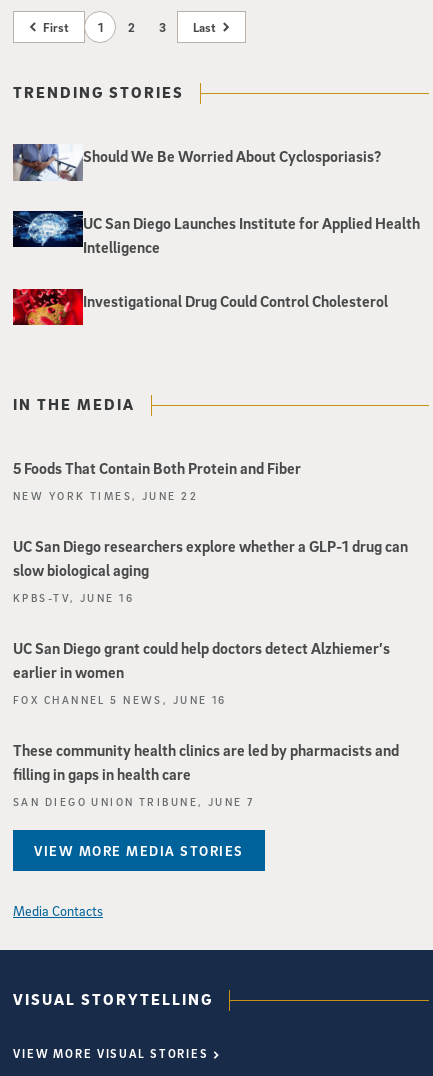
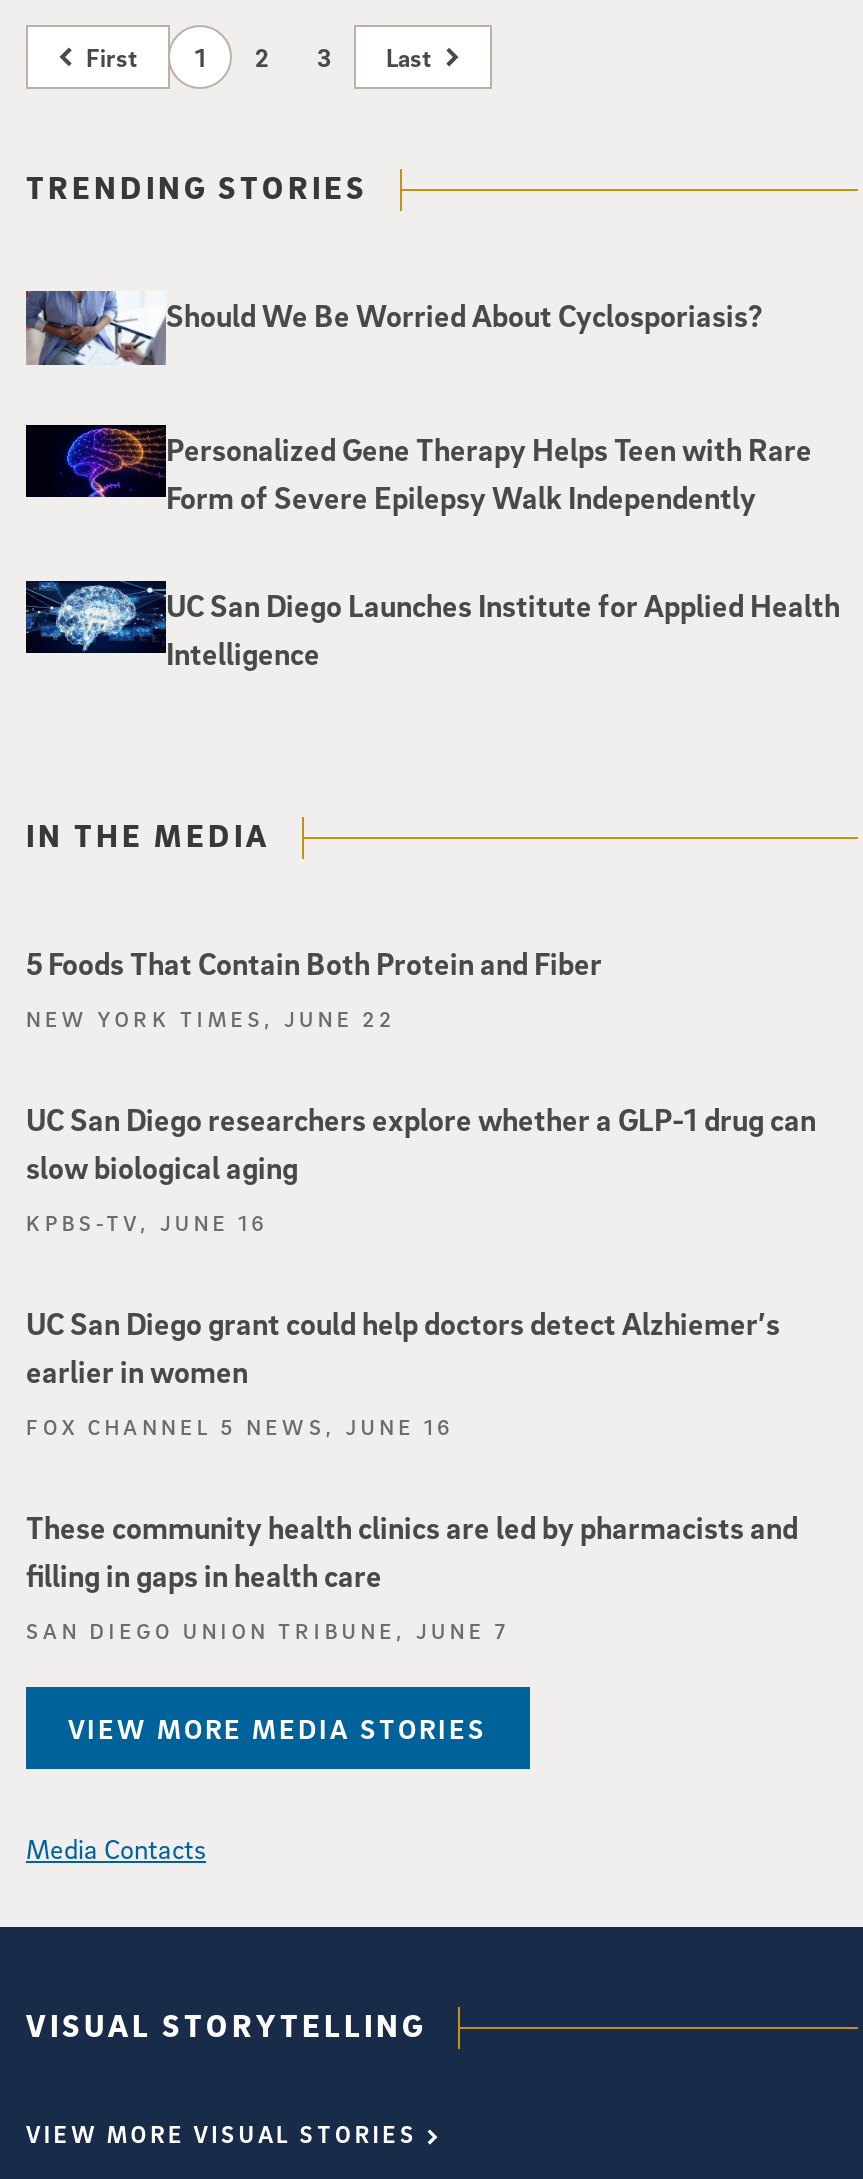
+ [image]
+ Personalized Gene Therapy Helps Teen with Rare
+ Form of Severe Epilepsy Walk Independently

moved down: [image] | UC San Diego Launches Institute for Applied Health | Intelligence

- [image]
- Investigational Drug Could Control Cholesterol
